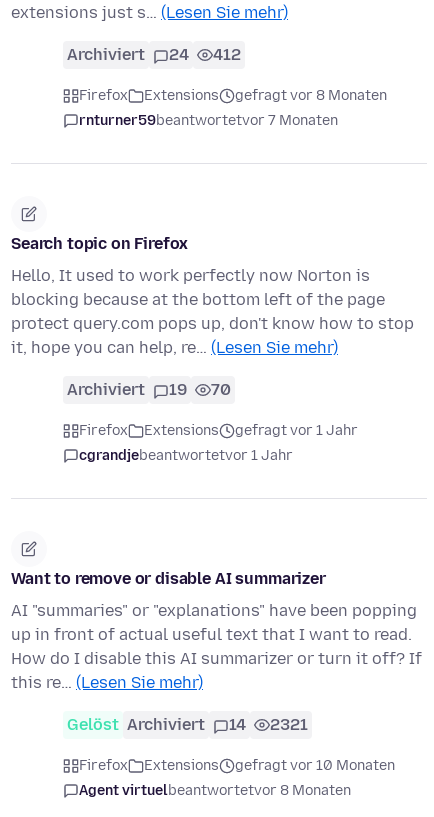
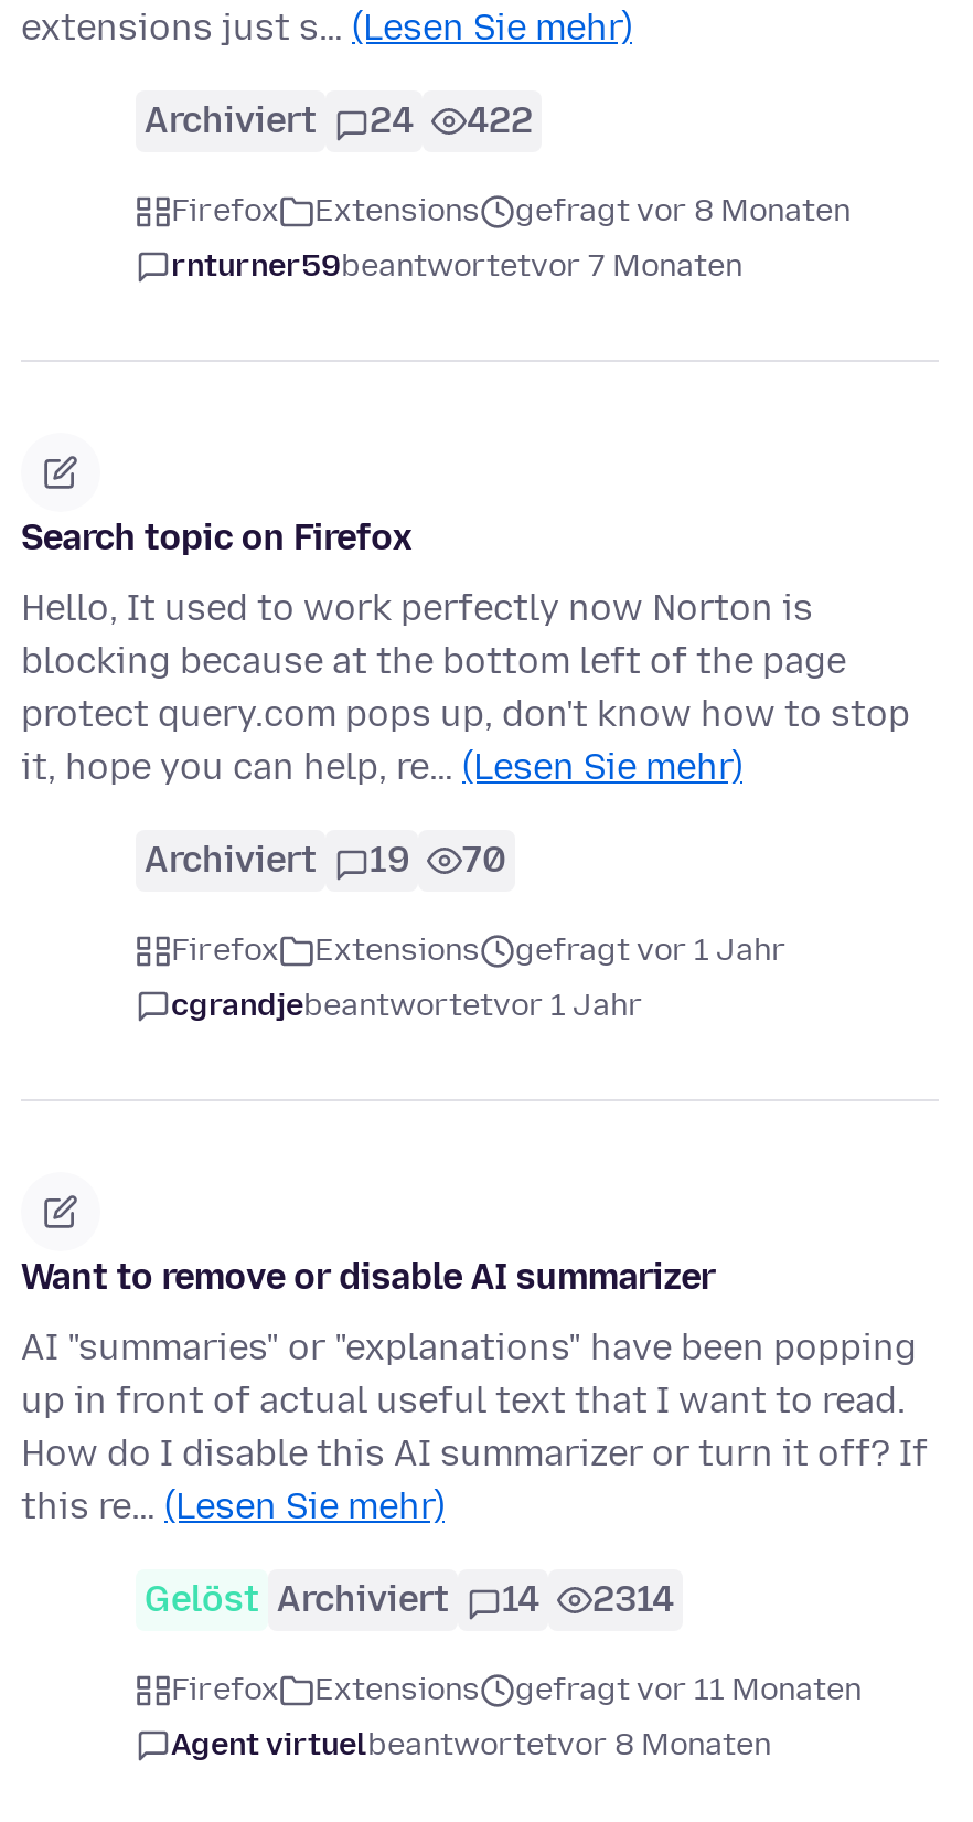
- Archiviert 24 412
+ Archiviert 24 422

- Gelöst Archiviert 14 2321
+ Gelöst Archiviert 14 2314

- gefragt vor 10 Monaten
+ gefragt vor 11 Monaten
